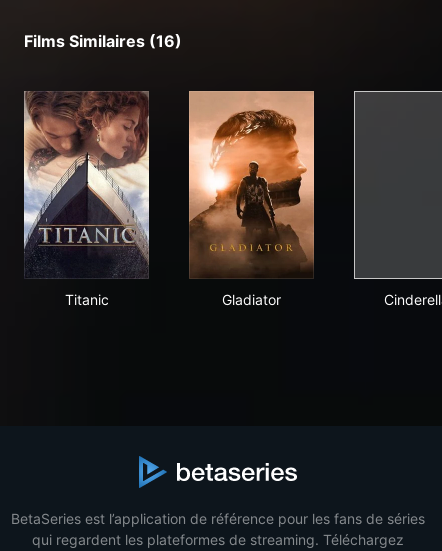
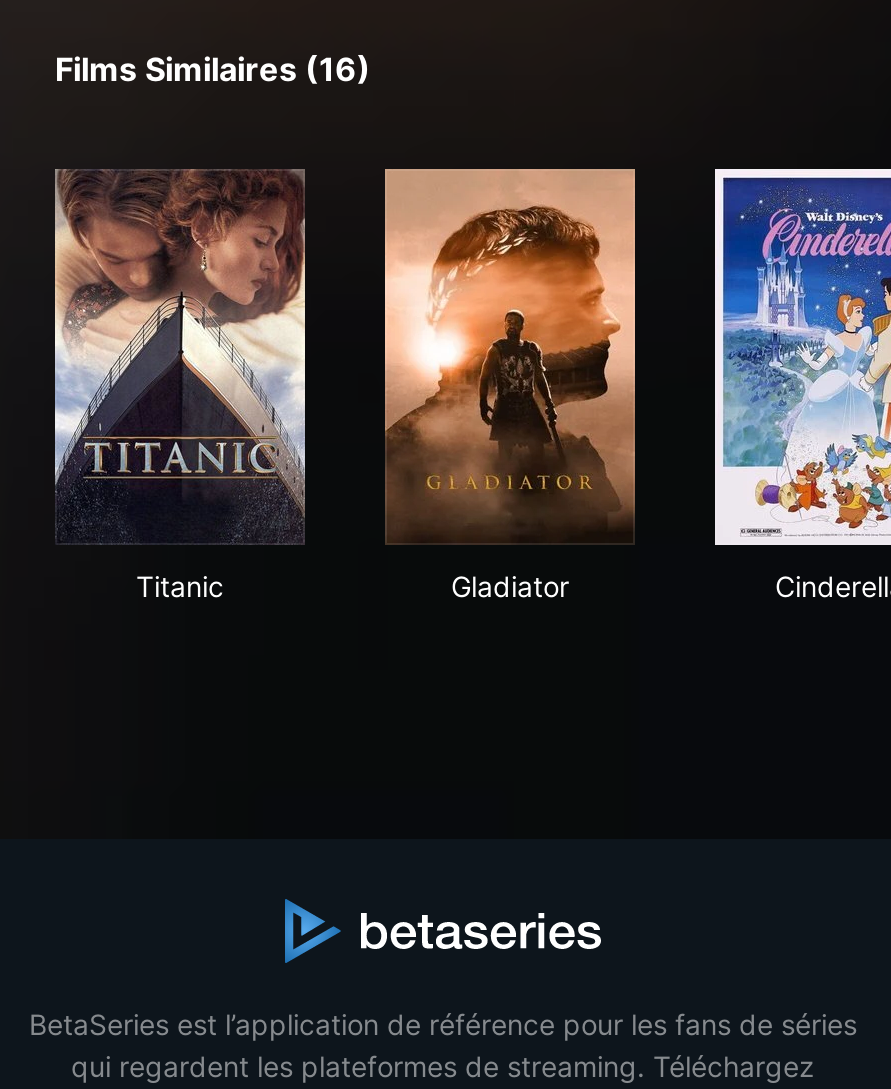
+ [image]
